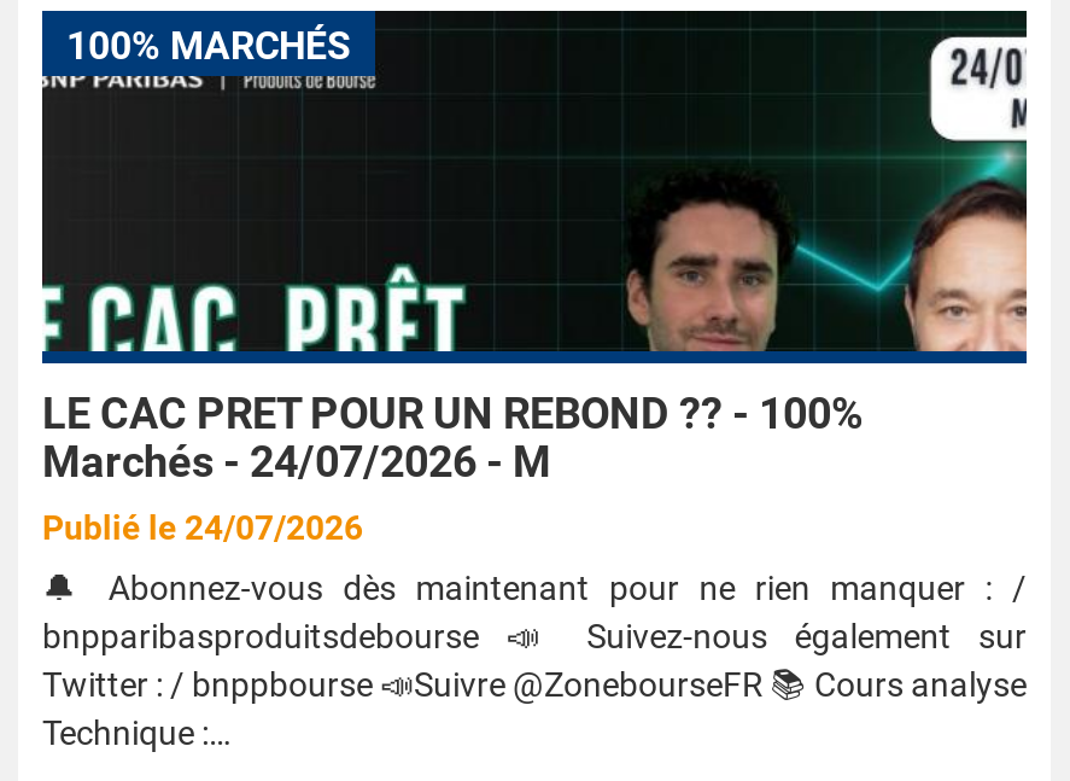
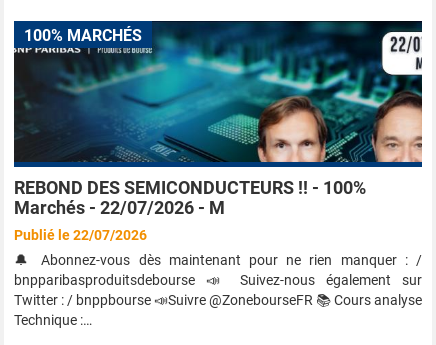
- [image]
- LE CAC PRET POUR UN REBOND ?? - 100%
- Marchés - 24/07/2026 - M
- Publié le 24/07/2026
+ [image]
+ REBOND DES SEMICONDUCTEURS !! - 100%
+ Marchés - 22/07/2026 - M
+ Publié le 22/07/2026
